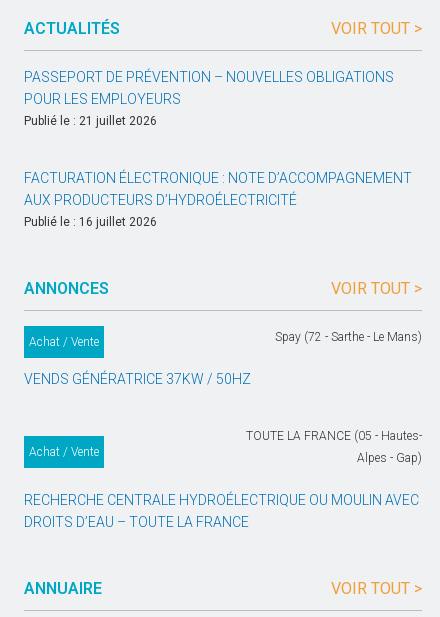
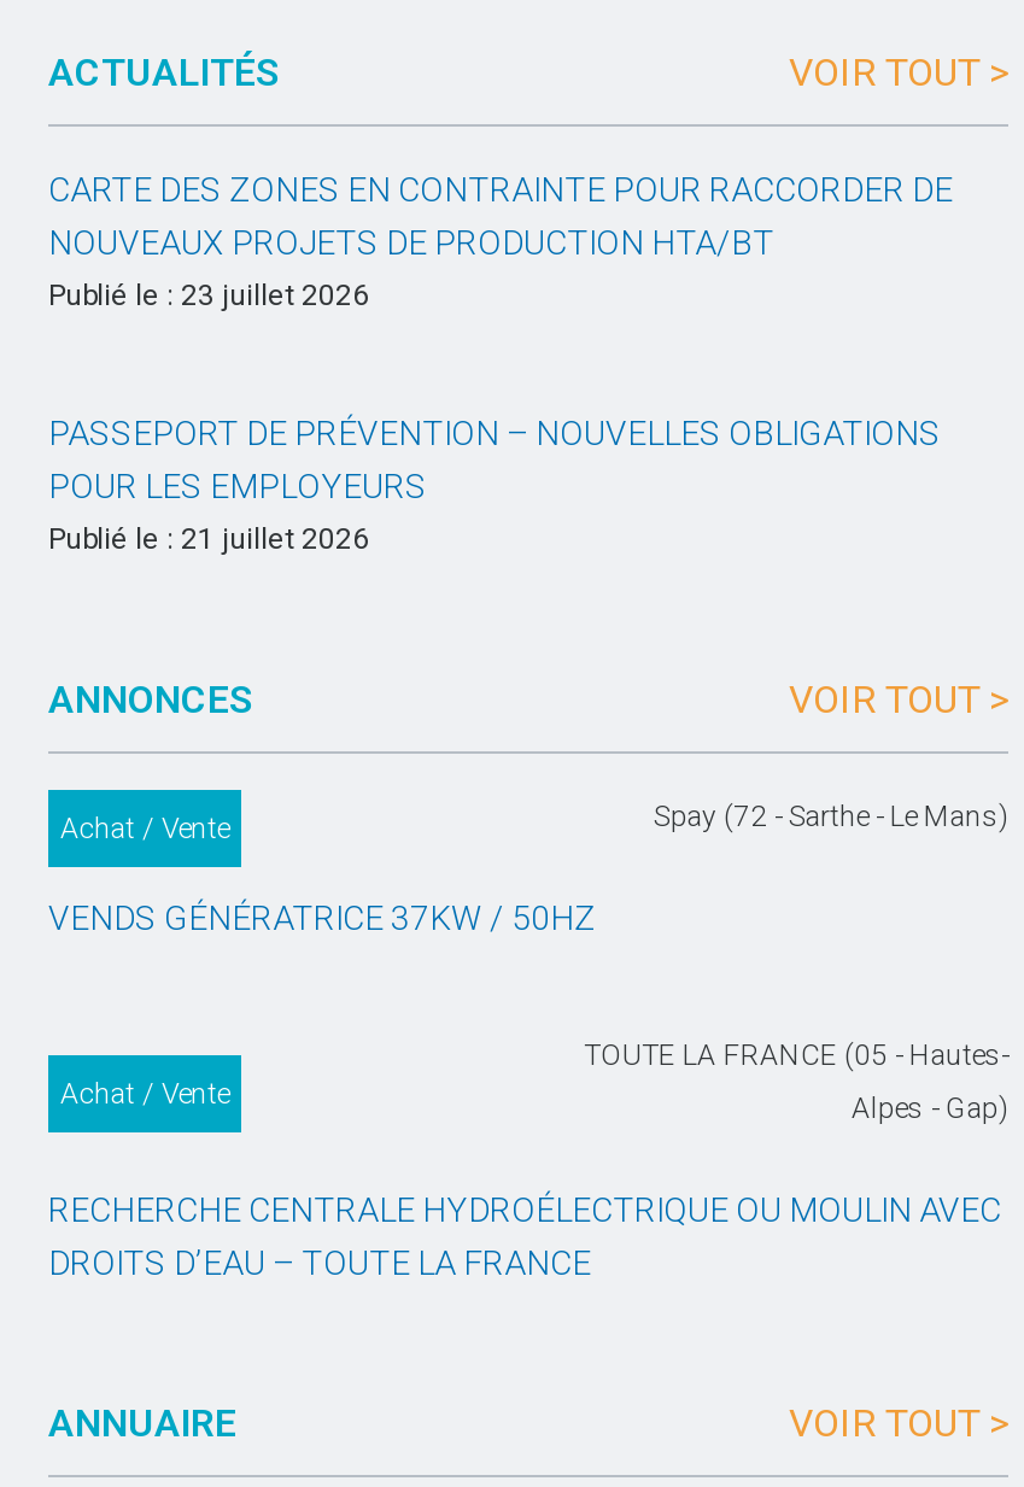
+ CARTE DES ZONES EN CONTRAINTE POUR RACCORDER DE
+ NOUVEAUX PROJETS DE PRODUCTION HTA/BT
+ Publié le : 23 juillet 2026

moved down: PASSEPORT DE PRÉVENTION – NOUVELLES OBLIGATIONS | POUR LES EMPLOYEURS | Publié le : 21 juillet 2026

- FACTURATION ÉLECTRONIQUE : NOTE D’ACCOMPAGNEMENT
- AUX PRODUCTEURS D’HYDROÉLECTRICITÉ
- Publié le : 16 juillet 2026
